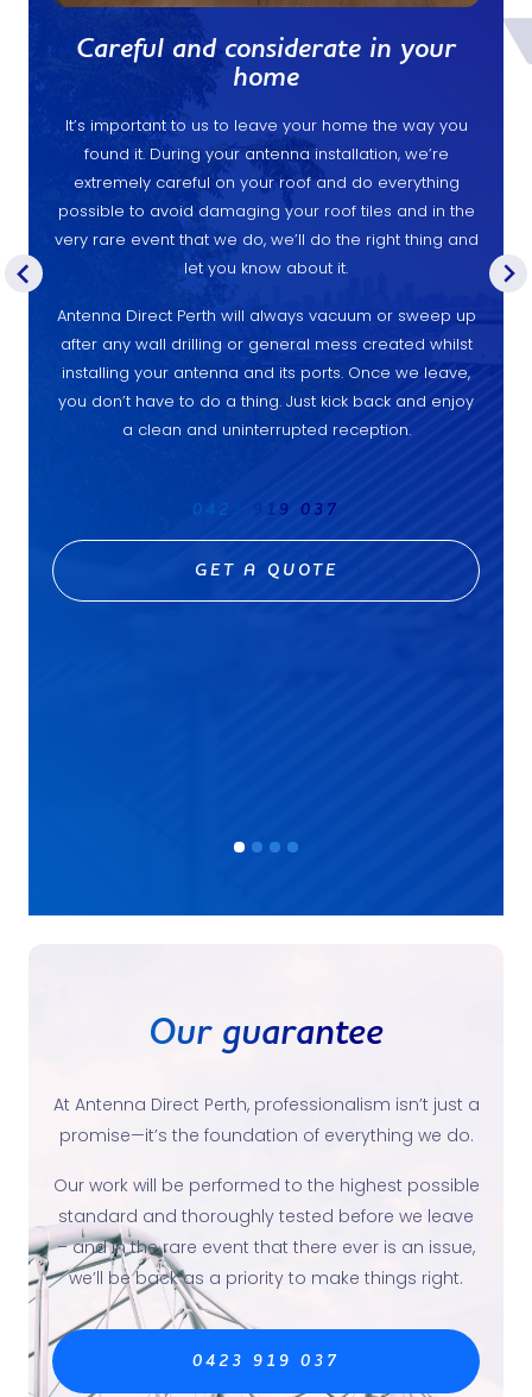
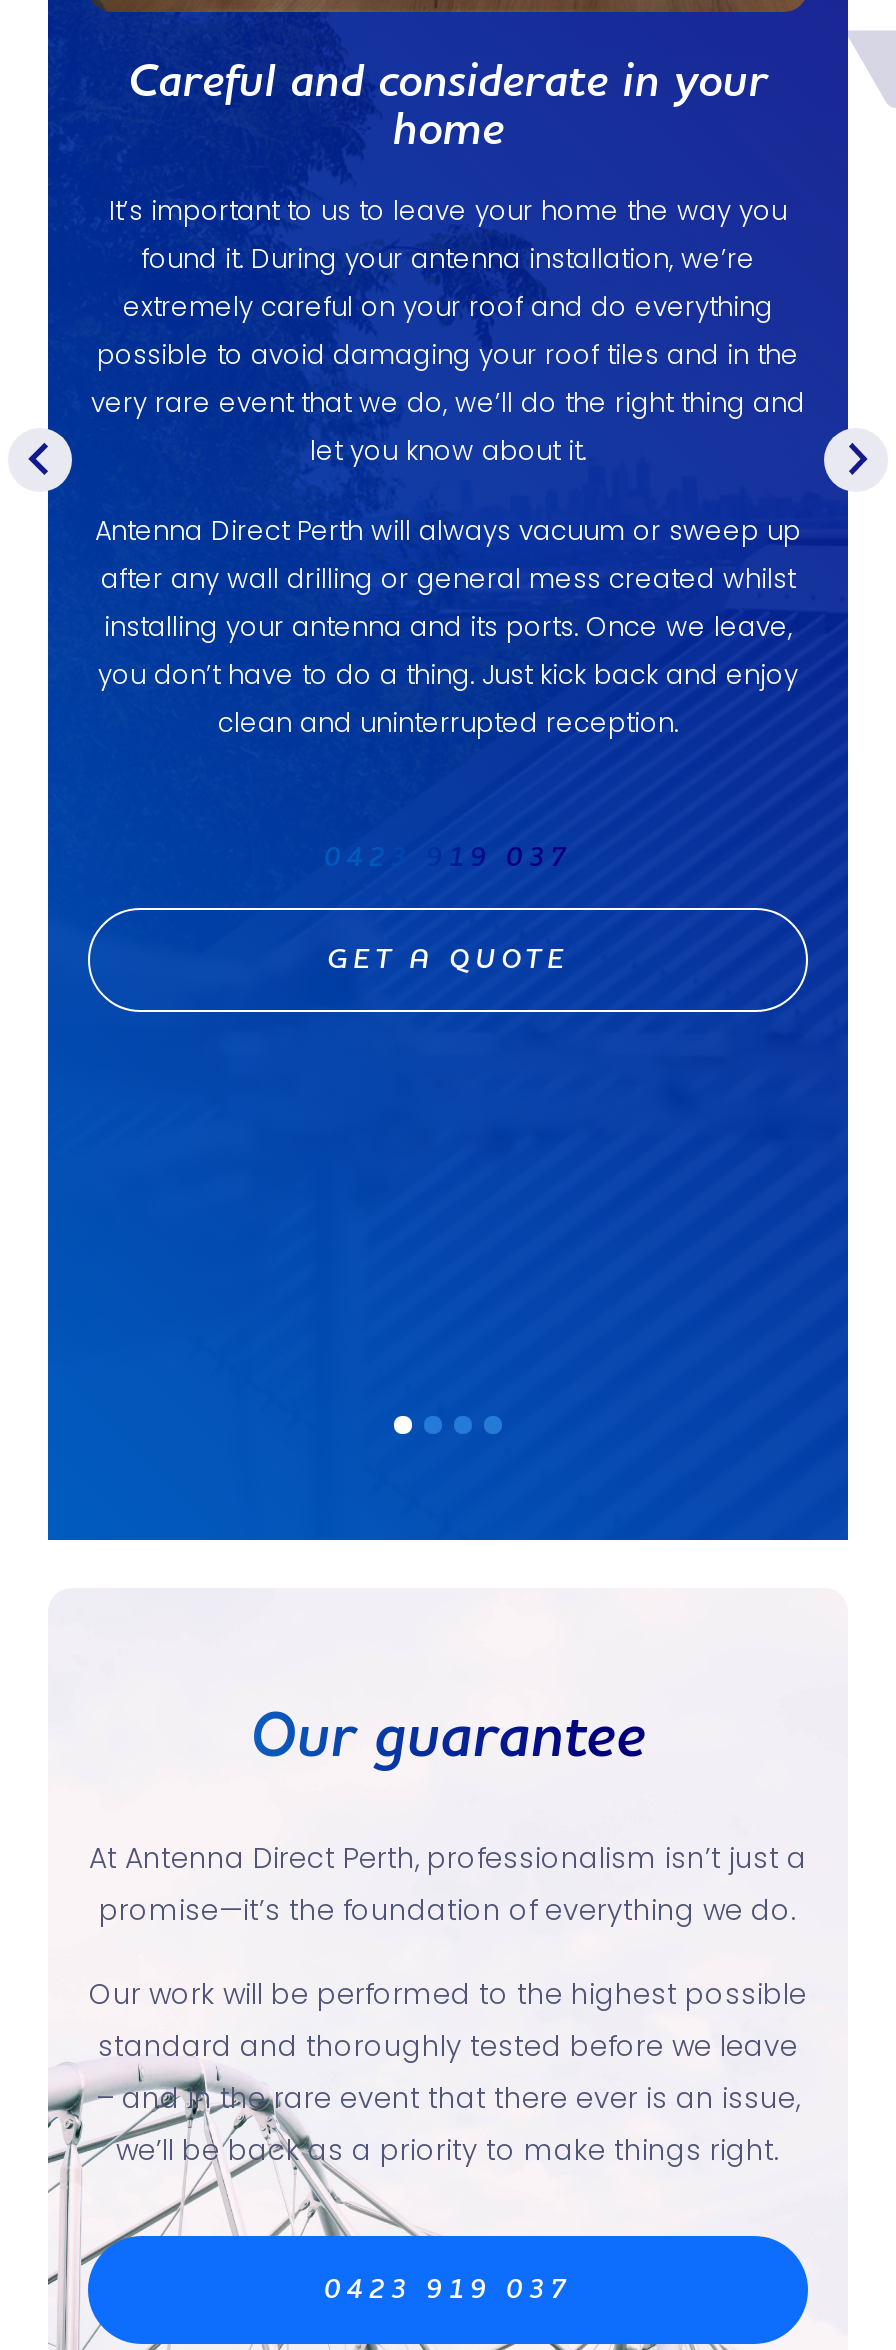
- a clean and uninterrupted reception.
+ clean and uninterrupted reception.
